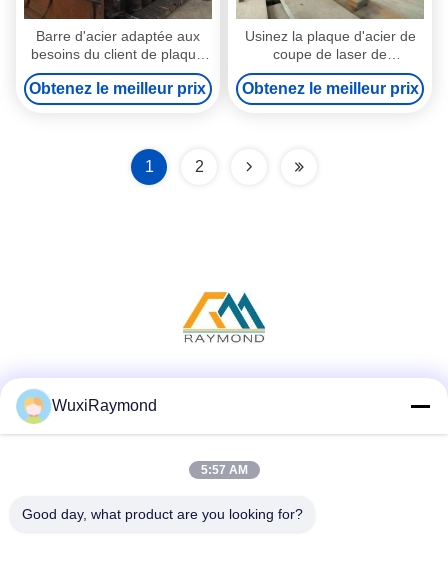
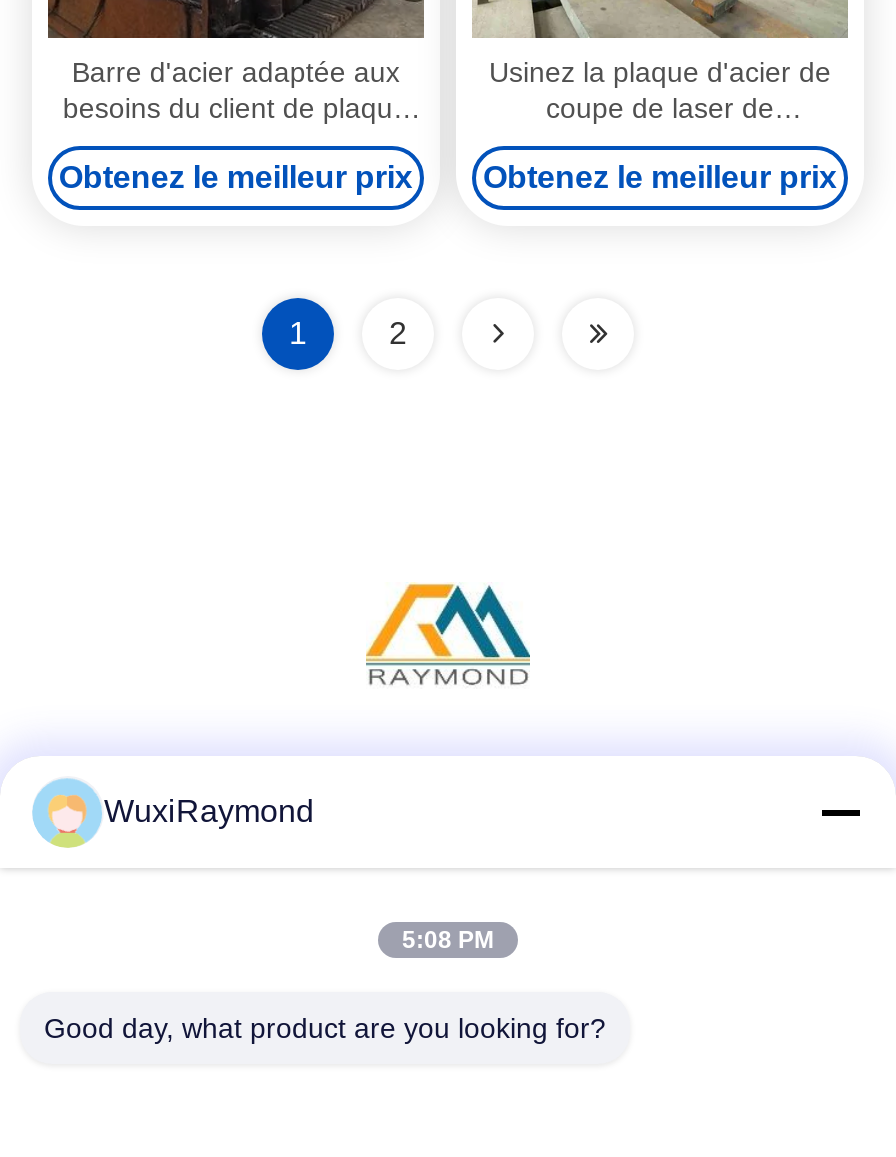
- 5:57 AM
+ 5:08 PM
